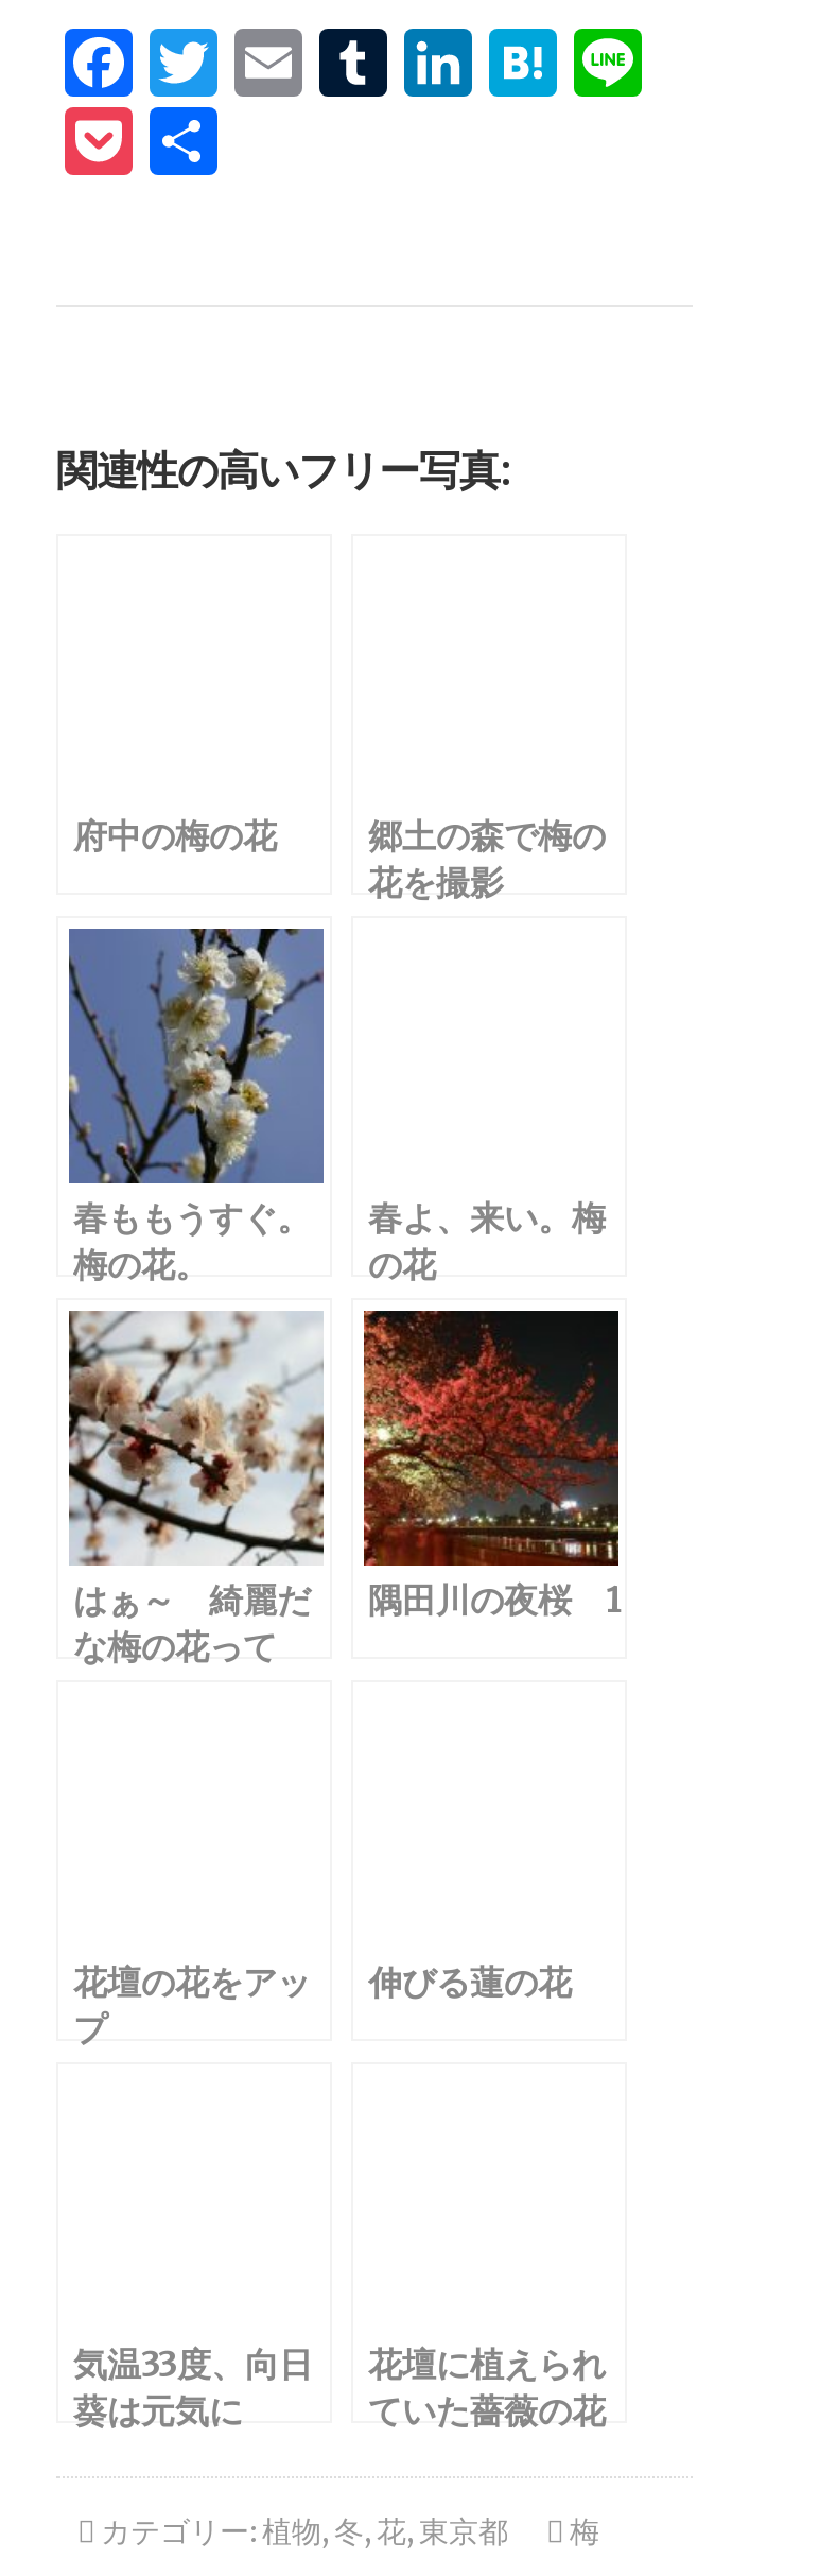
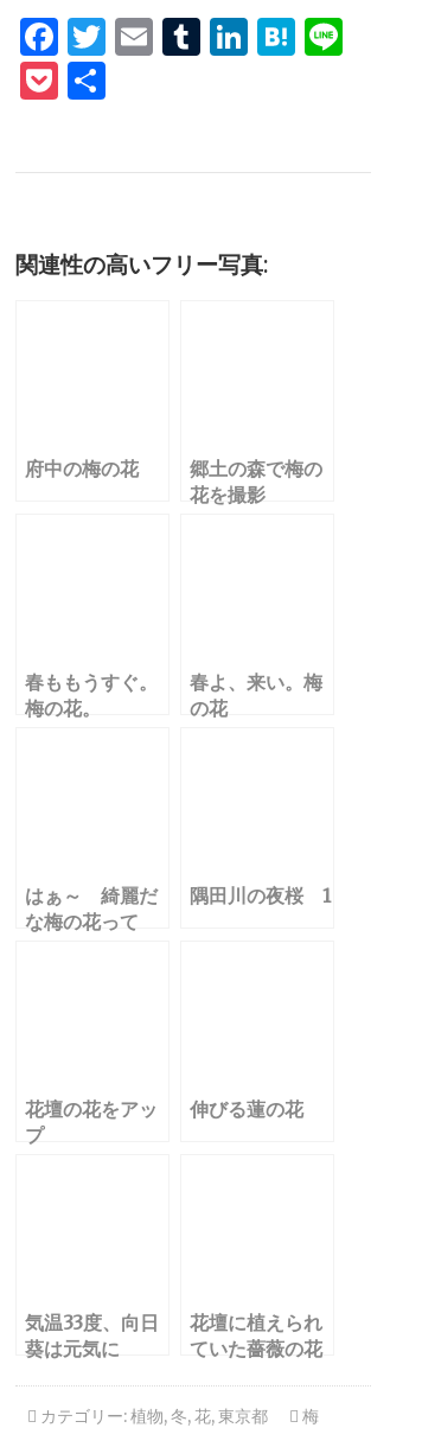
- [image]

- [image]

- [image]
